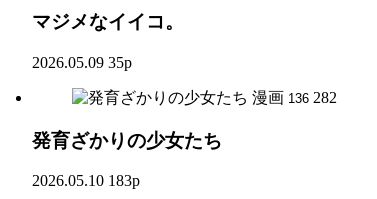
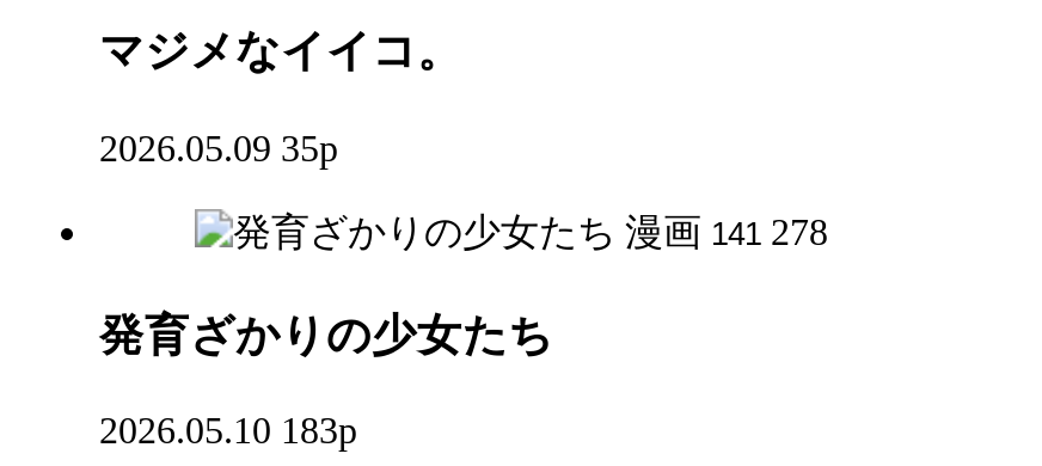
- 漫画 136 282
+ 漫画 141 278
